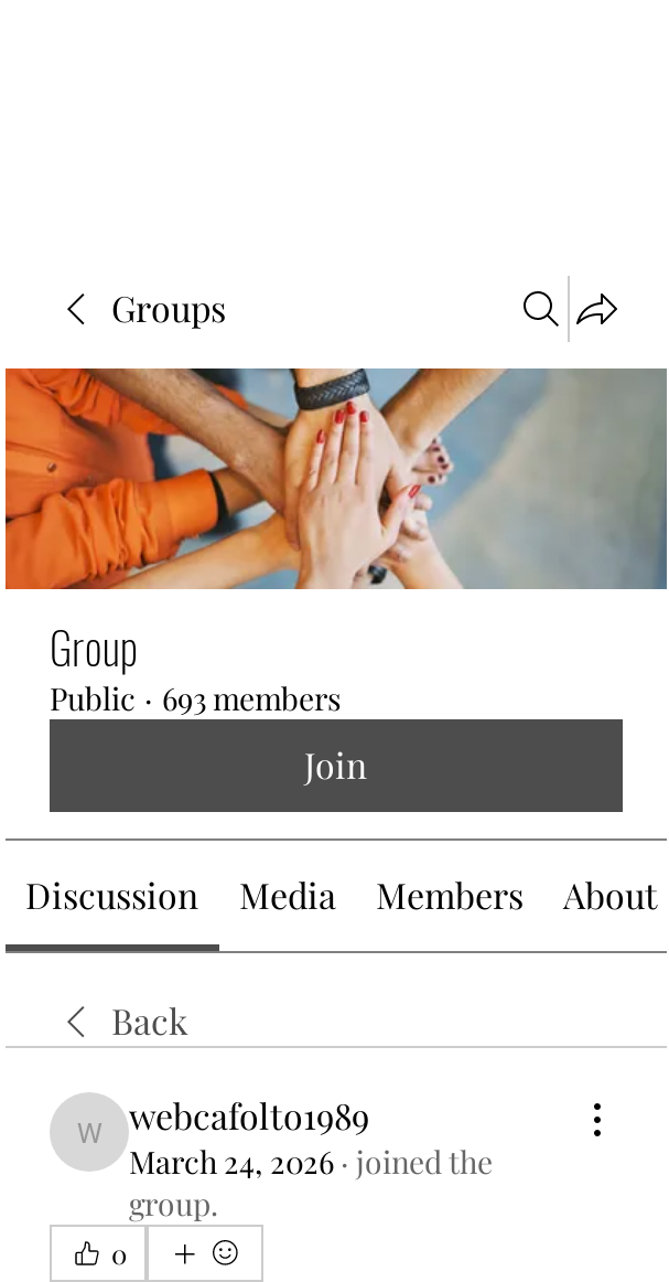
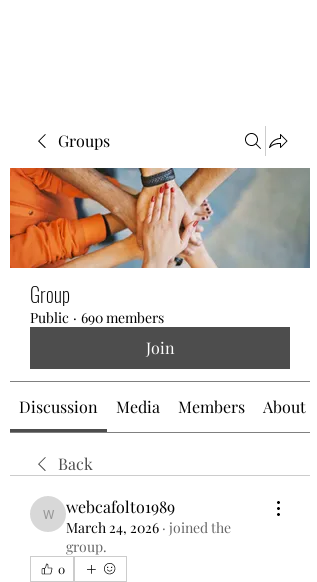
- Public · 693 members
+ Public · 690 members
